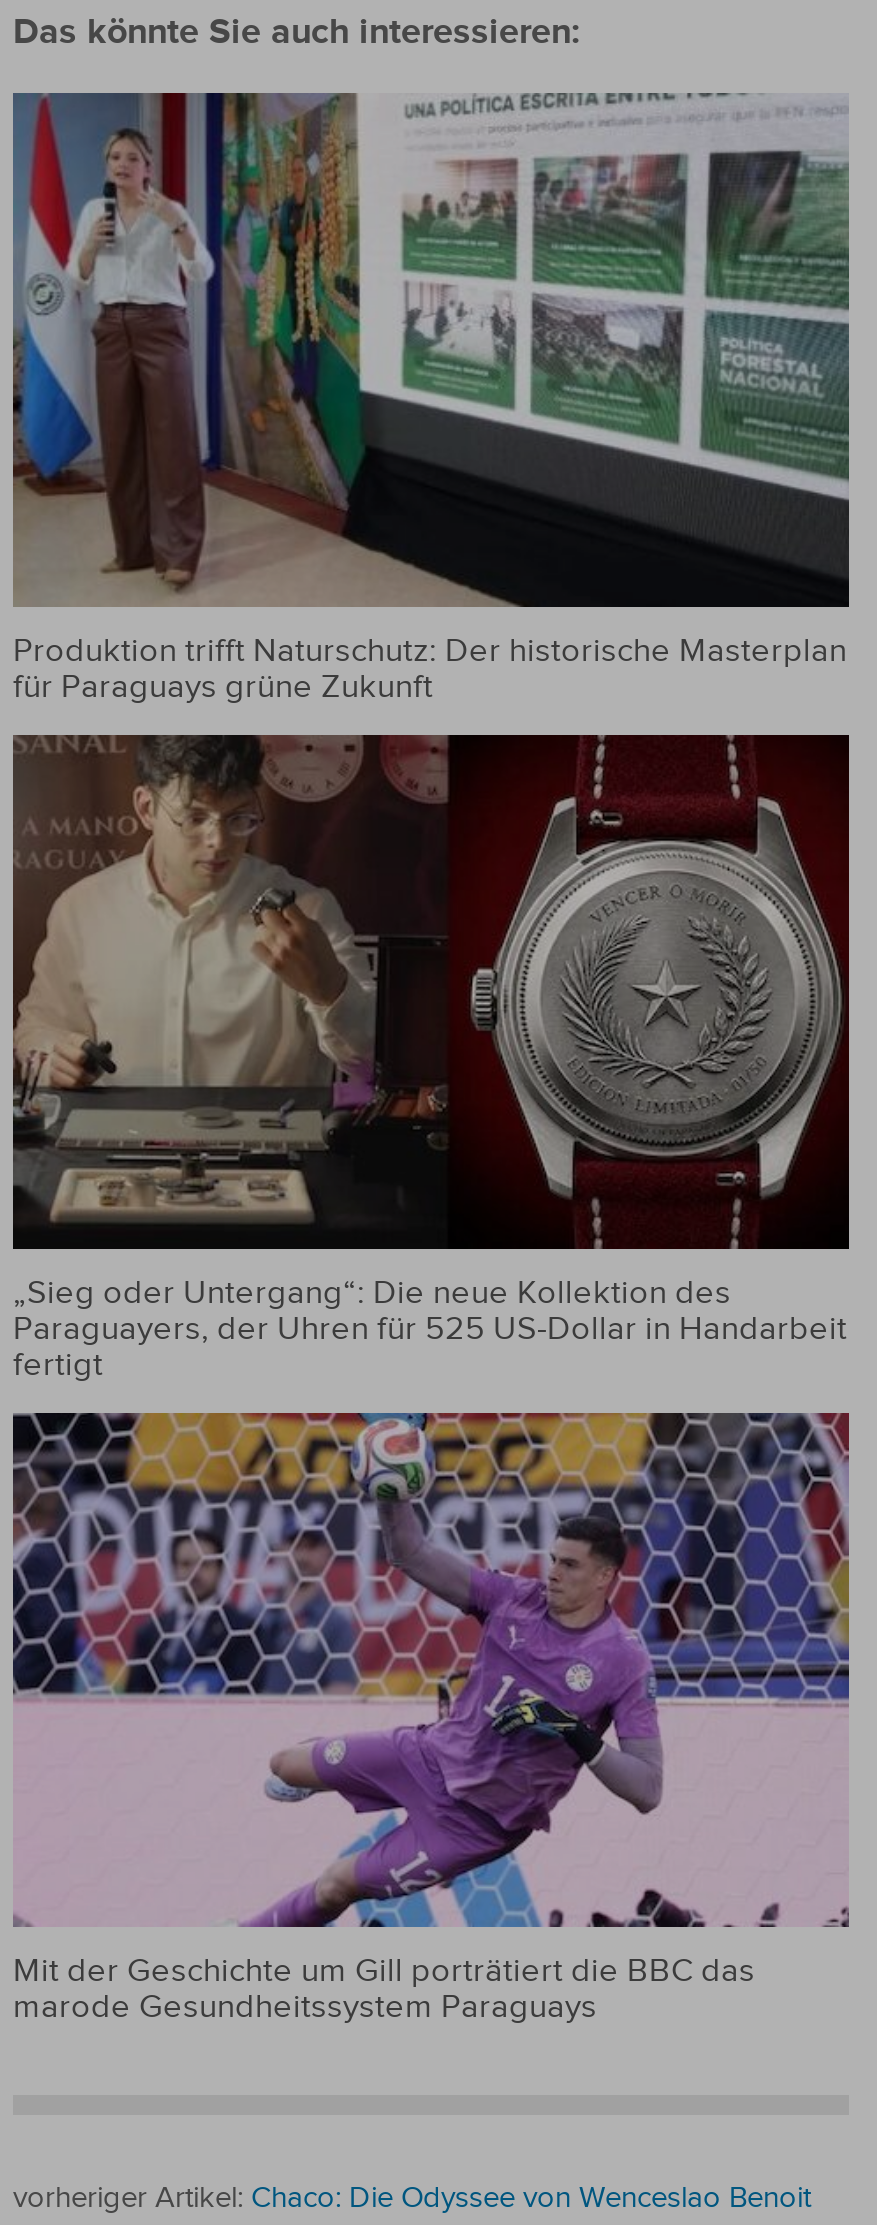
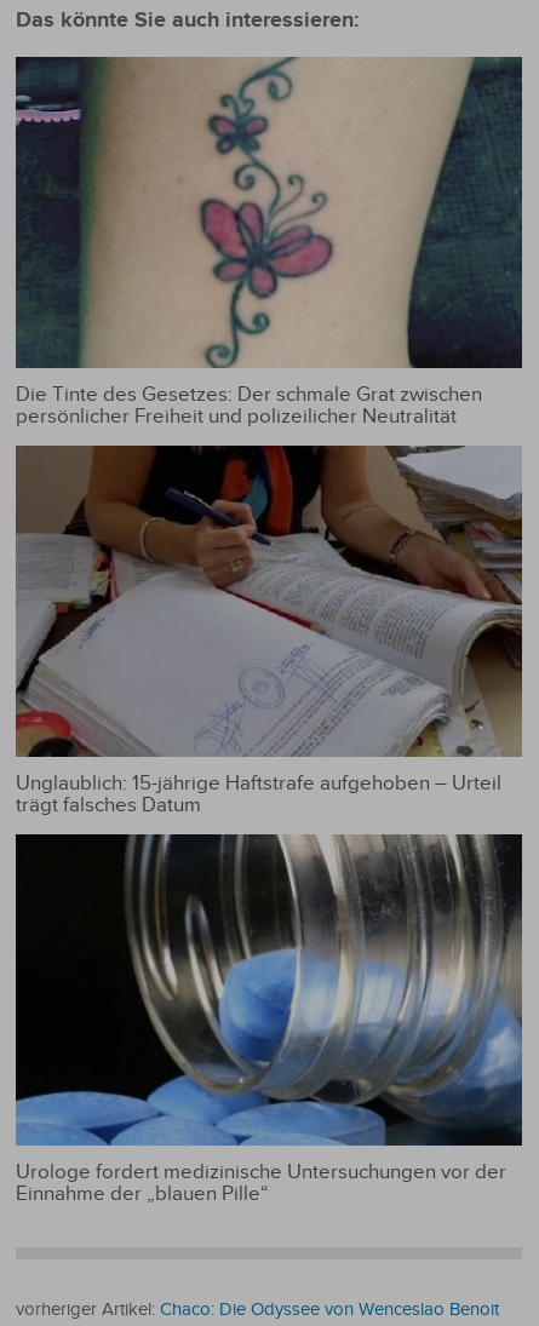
- [image]
- Produktion trifft Naturschutz: Der historische Masterplan
- für Paraguays grüne Zukunft
+ [image]
+ Die Tinte des Gesetzes: Der schmale Grat zwischen
+ persönlicher Freiheit und polizeilicher Neutralität

- [image]
- „Sieg oder Untergang“: Die neue Kollektion des
- Paraguayers, der Uhren für 525 US-Dollar in Handarbeit
- fertigt
+ [image]
+ Unglaublich: 15-jährige Haftstrafe aufgehoben – Urteil
+ trägt falsches Datum

- [image]
- Mit der Geschichte um Gill porträtiert die BBC das
- marode Gesundheitssystem Paraguays
+ [image]
+ Urologe fordert medizinische Untersuchungen vor der
+ Einnahme der „blauen Pille“
